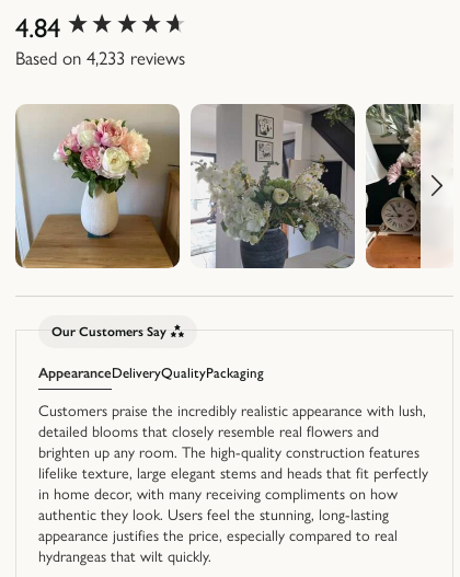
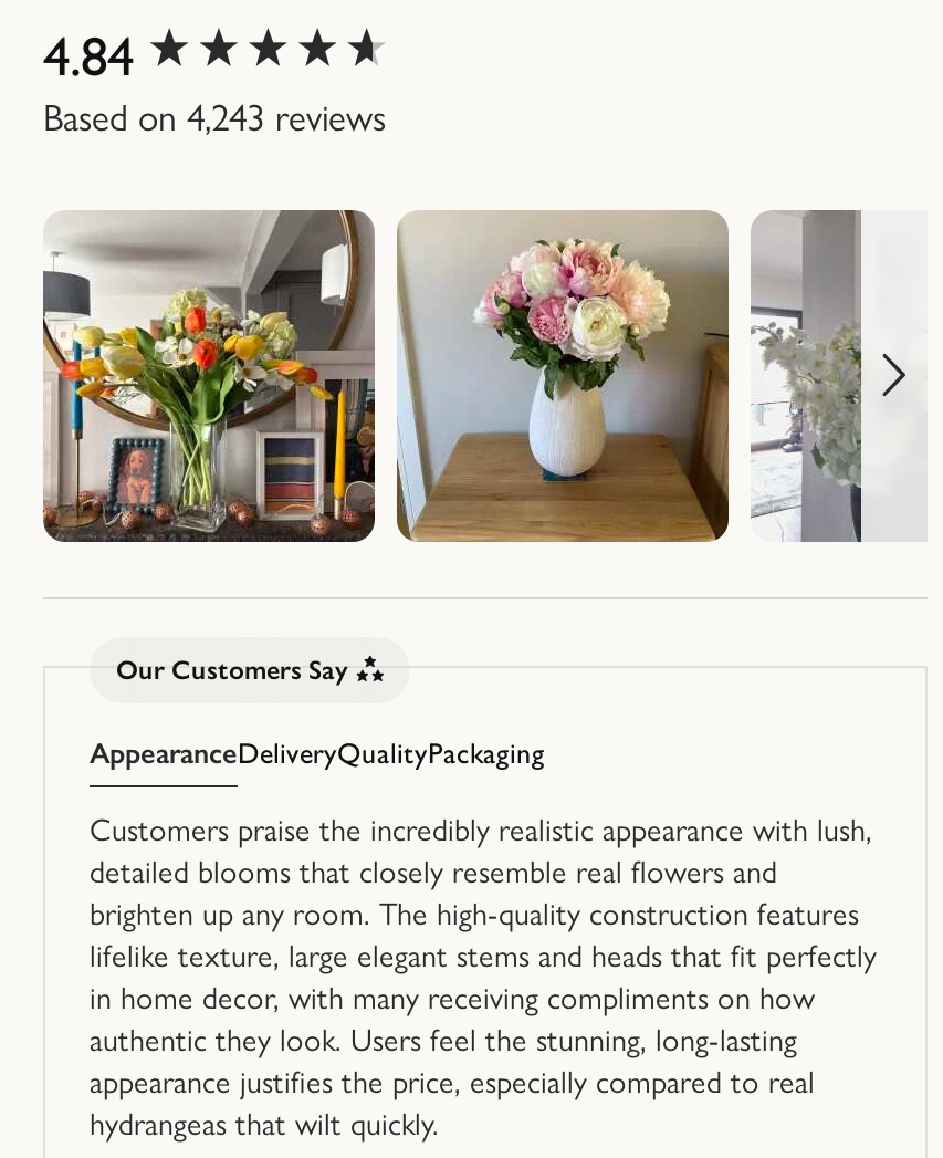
- Based on 4,233 reviews
+ Based on 4,243 reviews

- [image]
+ [image]

- [image]
+ [image]

- [image]
+ [image]
